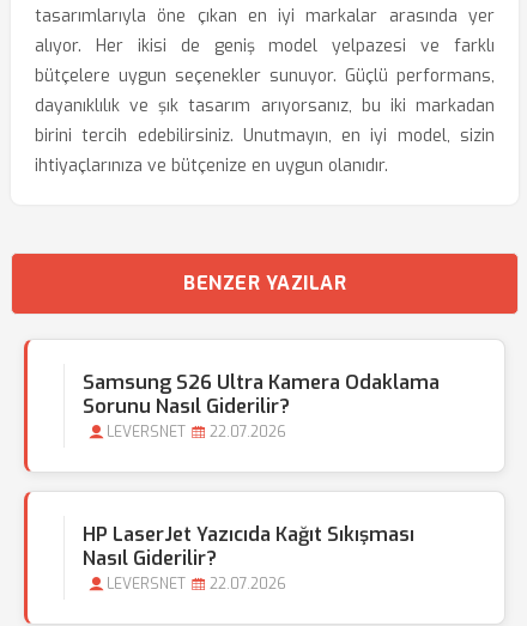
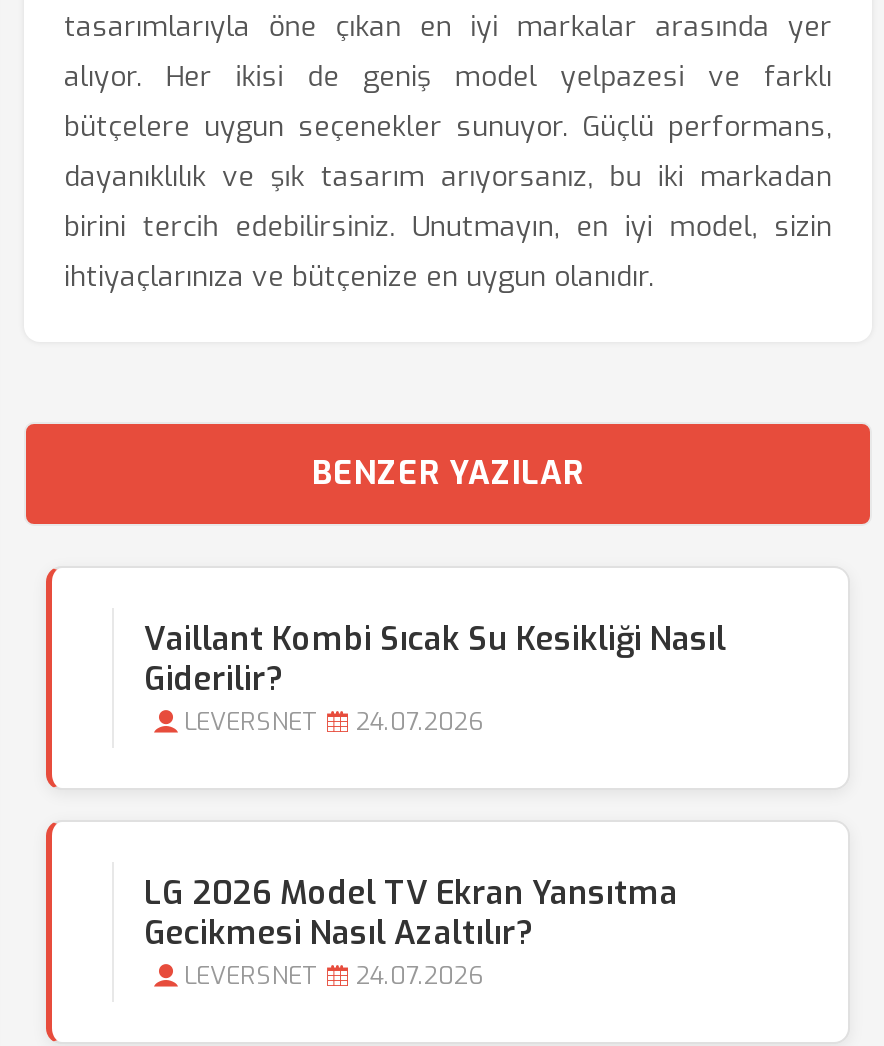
- Samsung S26 Ultra Kamera Odaklama
- Sorunu Nasıl Giderilir?
+ Vaillant Kombi Sıcak Su Kesikliği Nasıl
+ Giderilir?

- LEVERSNET 22.07.2026
+ LEVERSNET 24.07.2026

- HP LaserJet Yazıcıda Kağıt Sıkışması
- Nasıl Giderilir?
+ LG 2026 Model TV Ekran Yansıtma
+ Gecikmesi Nasıl Azaltılır?

- LEVERSNET 22.07.2026
+ LEVERSNET 24.07.2026
